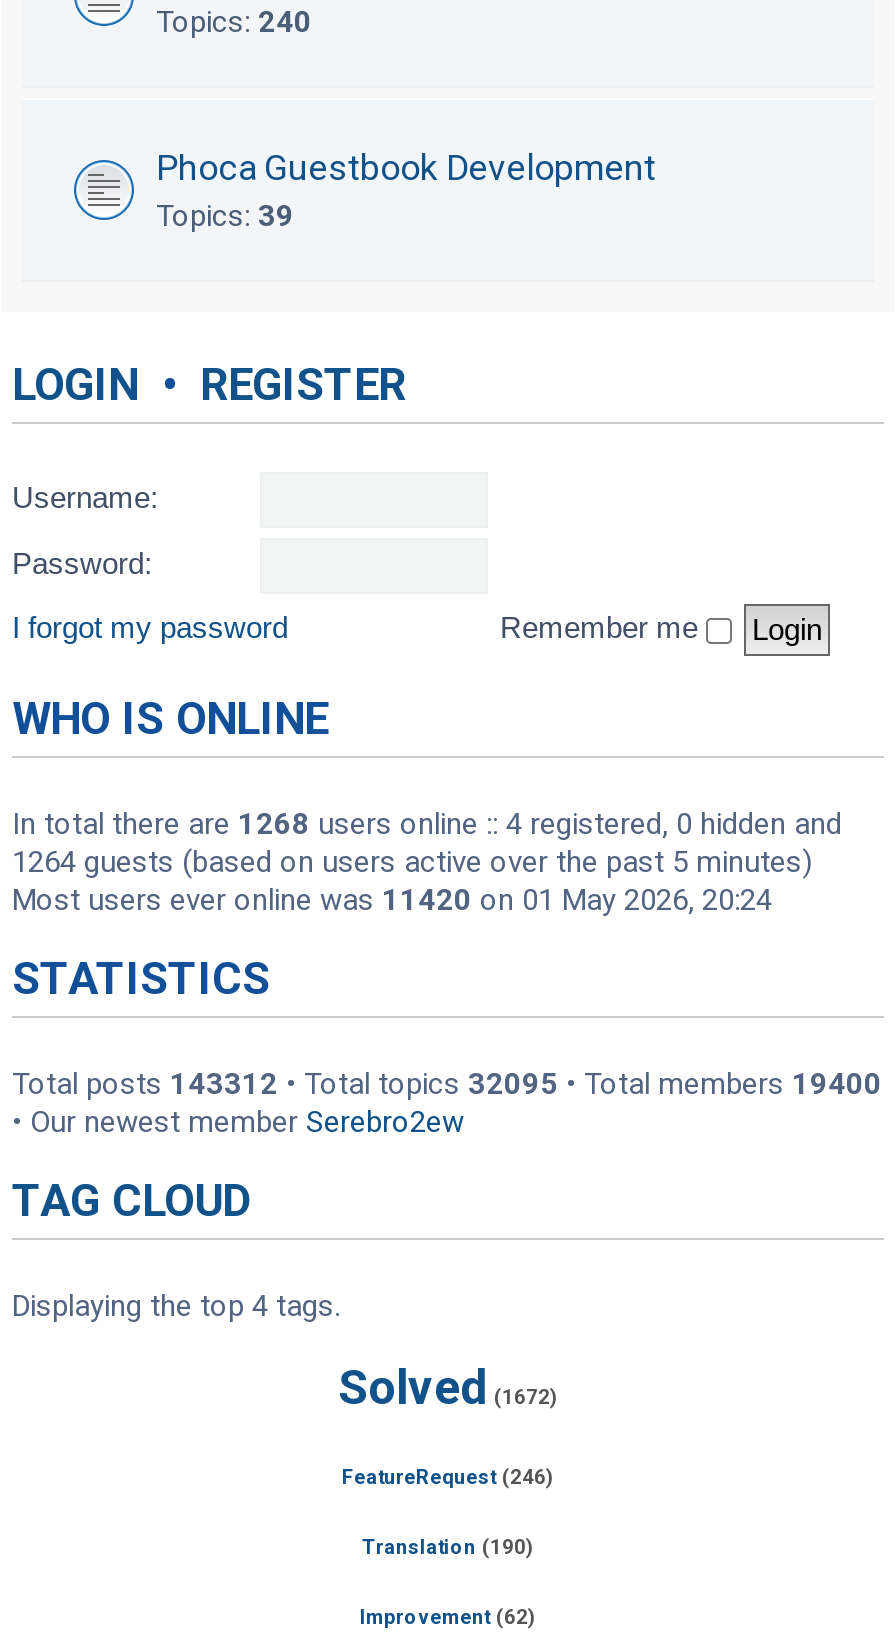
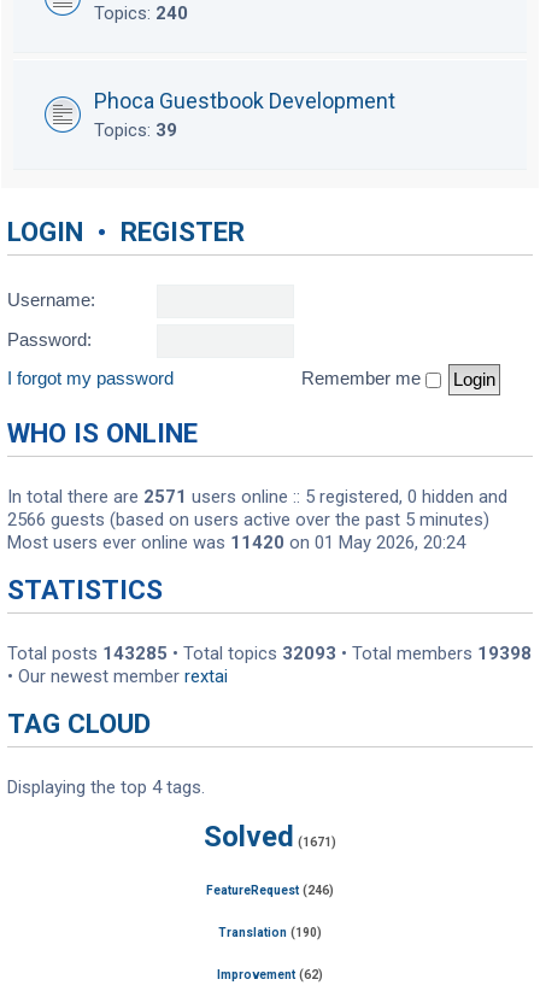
- In total there are 1268 users online :: 4 registered, 0 hidden and
+ In total there are 2571 users online :: 5 registered, 0 hidden and

- 1264 guests (based on users active over the past 5 minutes)
+ 2566 guests (based on users active over the past 5 minutes)

- Total posts 143312 • Total topics 32095 • Total members 19400
+ Total posts 143285 • Total topics 32093 • Total members 19398

- • Our newest member Serebro2ew
+ • Our newest member rextai

- Solved (1672)
+ Solved (1671)
